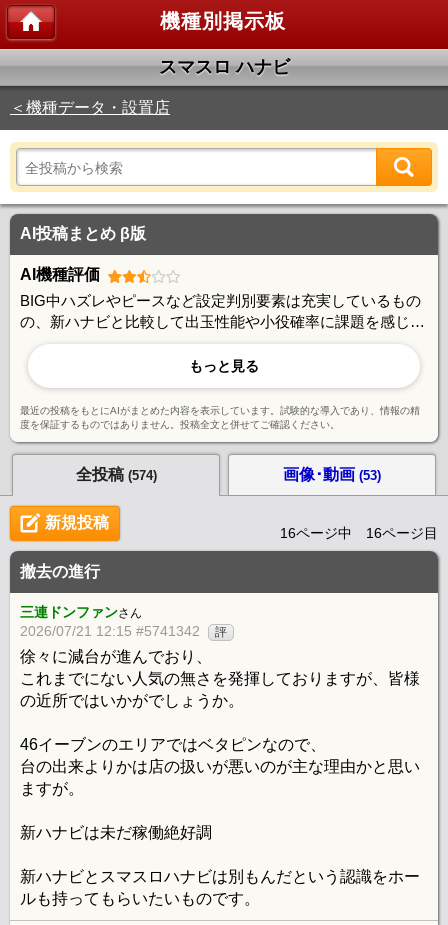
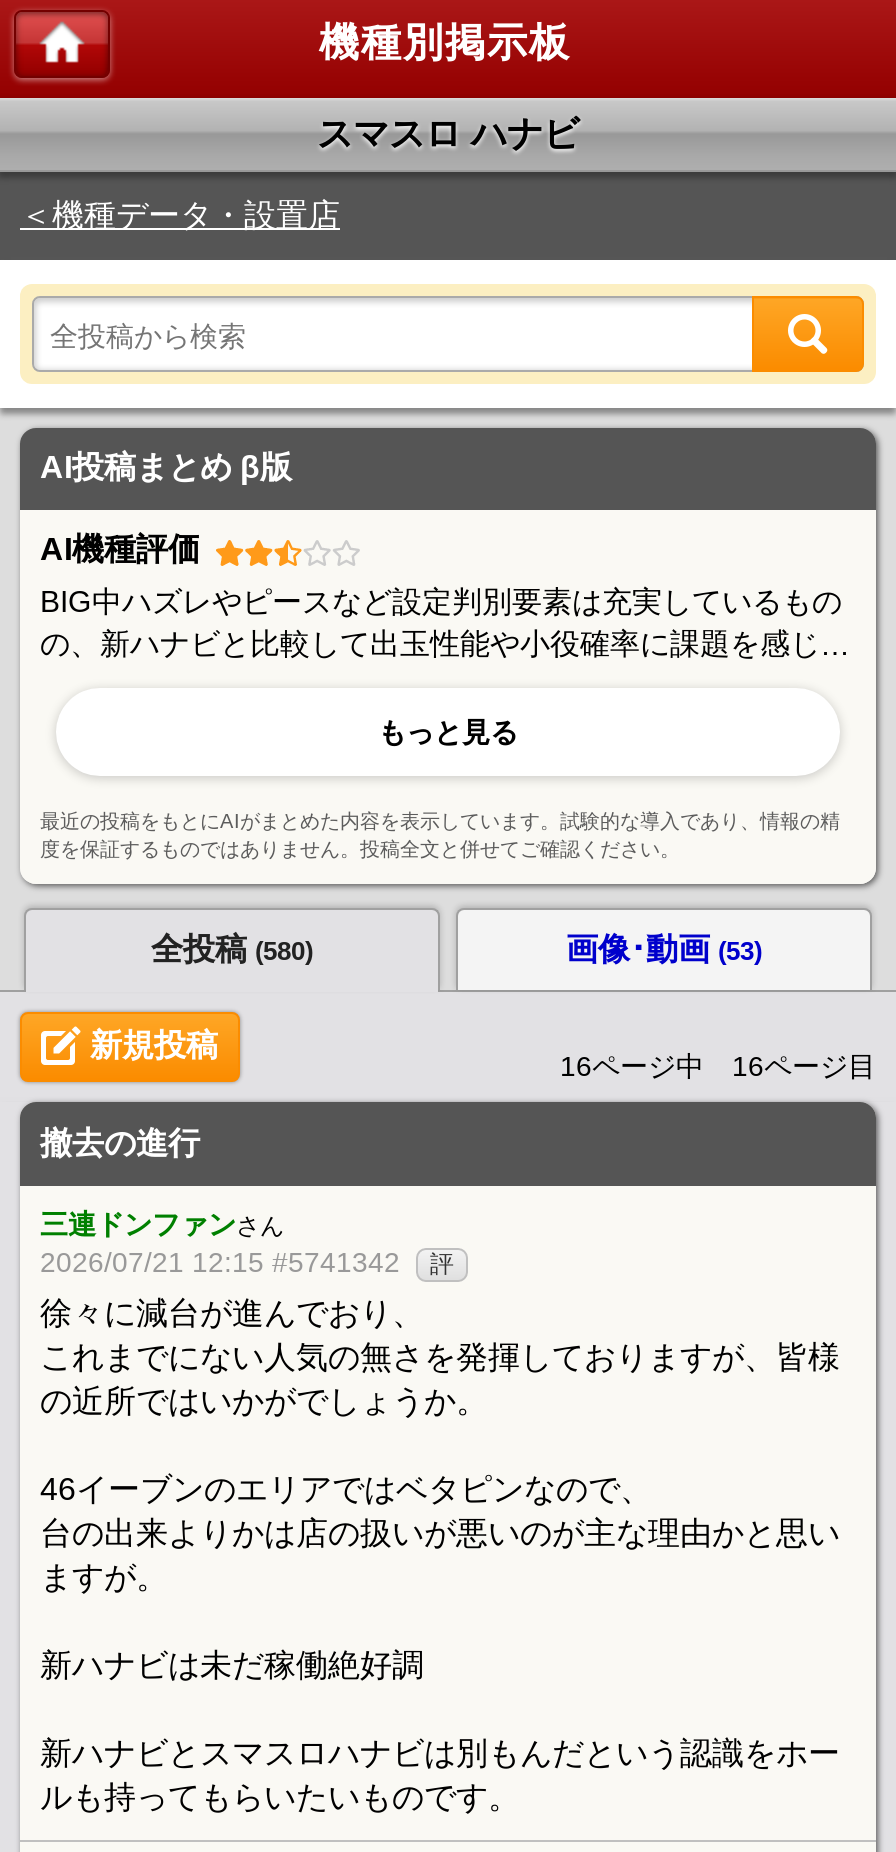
- 全投稿 (574)
+ 全投稿 (580)
